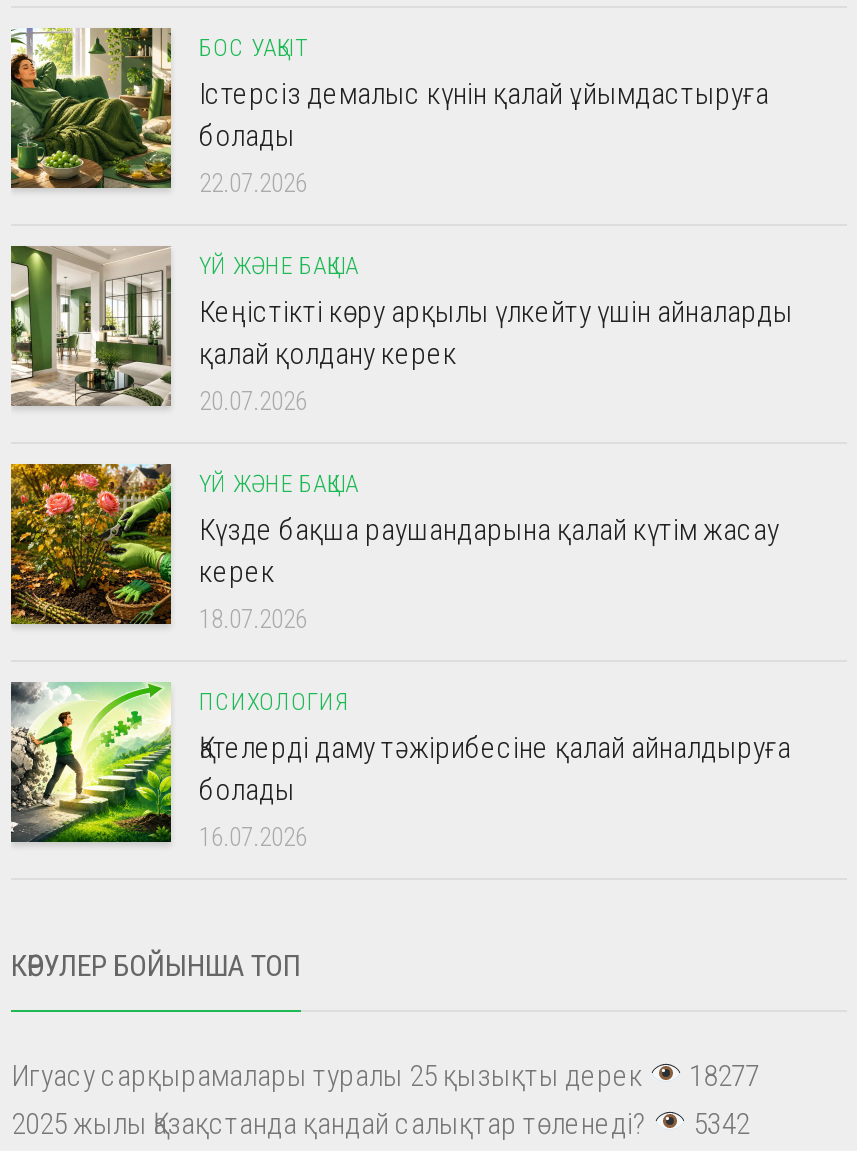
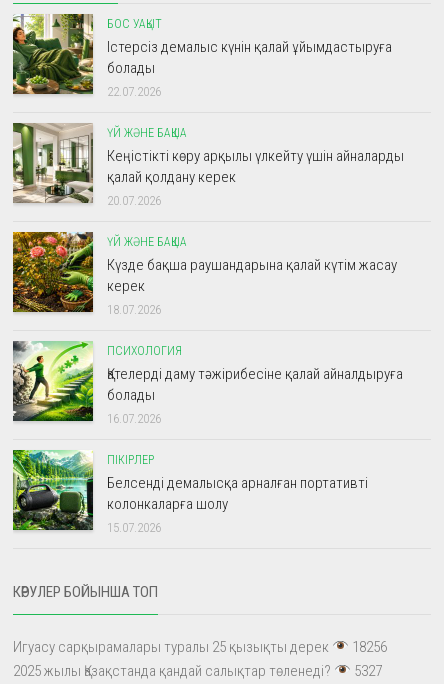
+ [image]
+ ПІКІРЛЕР
+ Белсенді демалысқа арналған портативті
+ колонкаларға шолу
+ 15.07.2026

- Игуасу сарқырамалары туралы 25 қызықты дерек 18277
+ Игуасу сарқырамалары туралы 25 қызықты дерек 18256

- 2025 жылы Қазақстанда қандай салықтар төленеді? 5342
+ 2025 жылы Қазақстанда қандай салықтар төленеді? 5327
